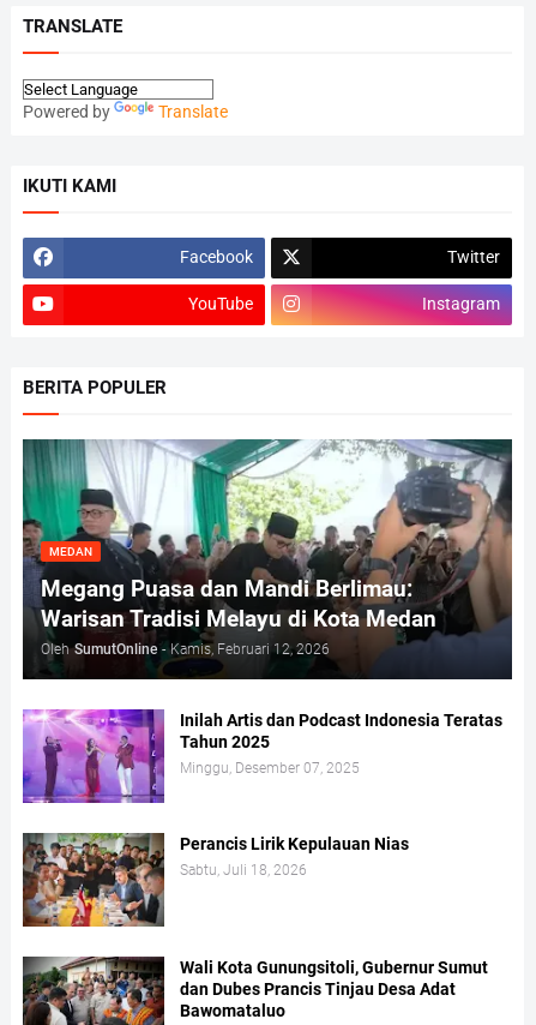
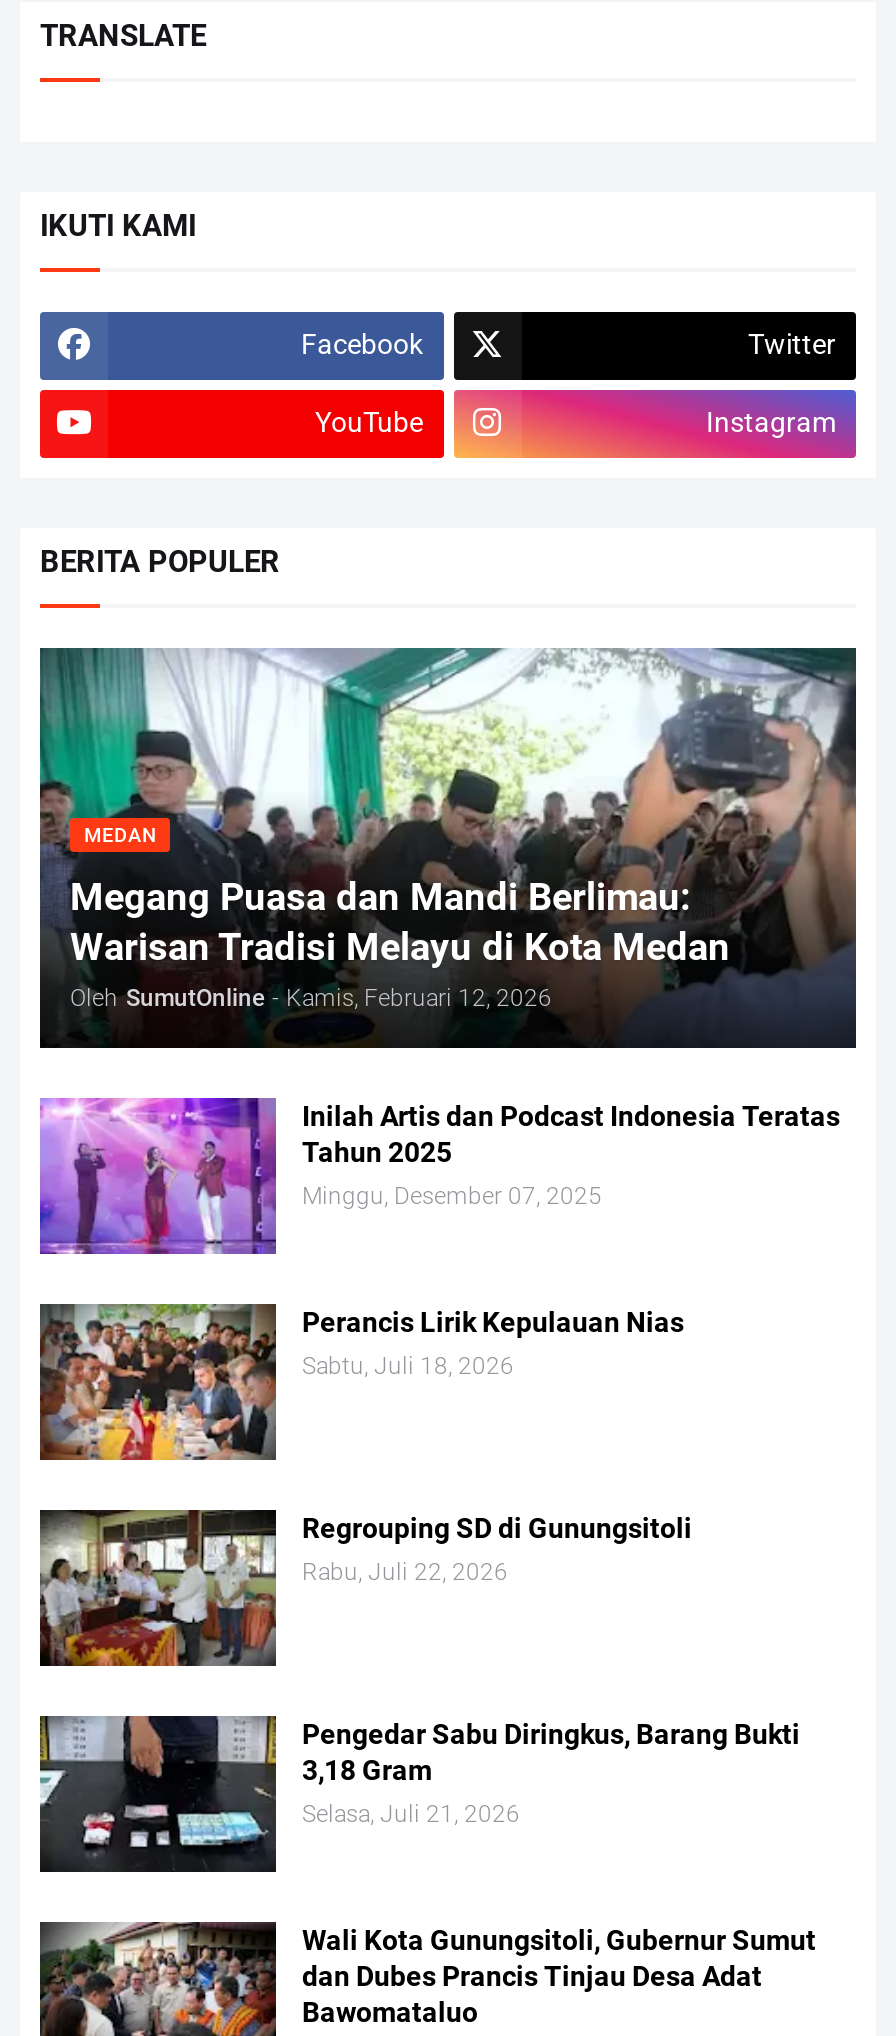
- Powered by
- Translate

moved up: [image] | IKUTI KAMI | Facebook | ... | Perancis Lirik Kepulauan Nias | Sabtu, Juli 18, 2026

moved up: [image]

+ [image]
+ Regrouping SD di Gunungsitoli
+ Rabu, Juli 22, 2026

+ [image]
+ Pengedar Sabu Diringkus, Barang Bukti
+ 3,18 Gram
+ Selasa, Juli 21, 2026
